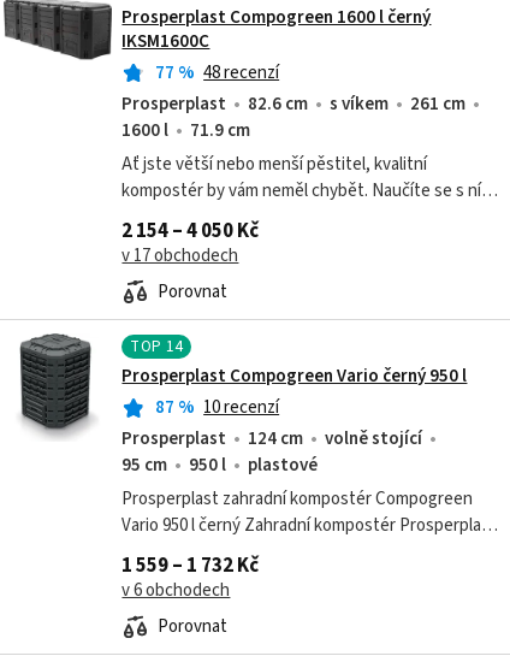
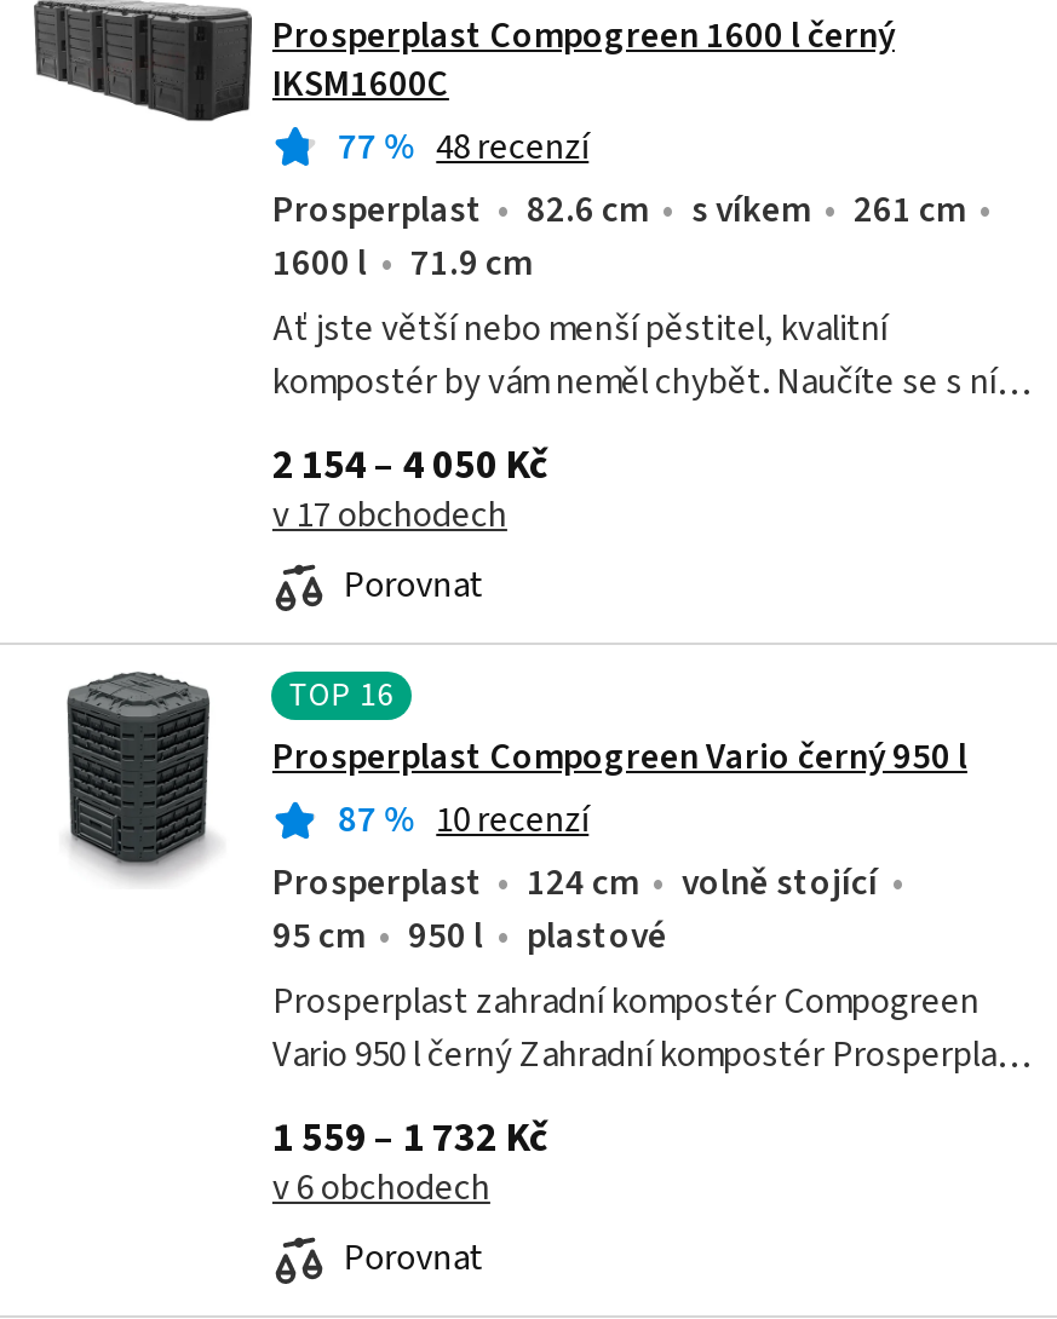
- TOP14
+ TOP16
